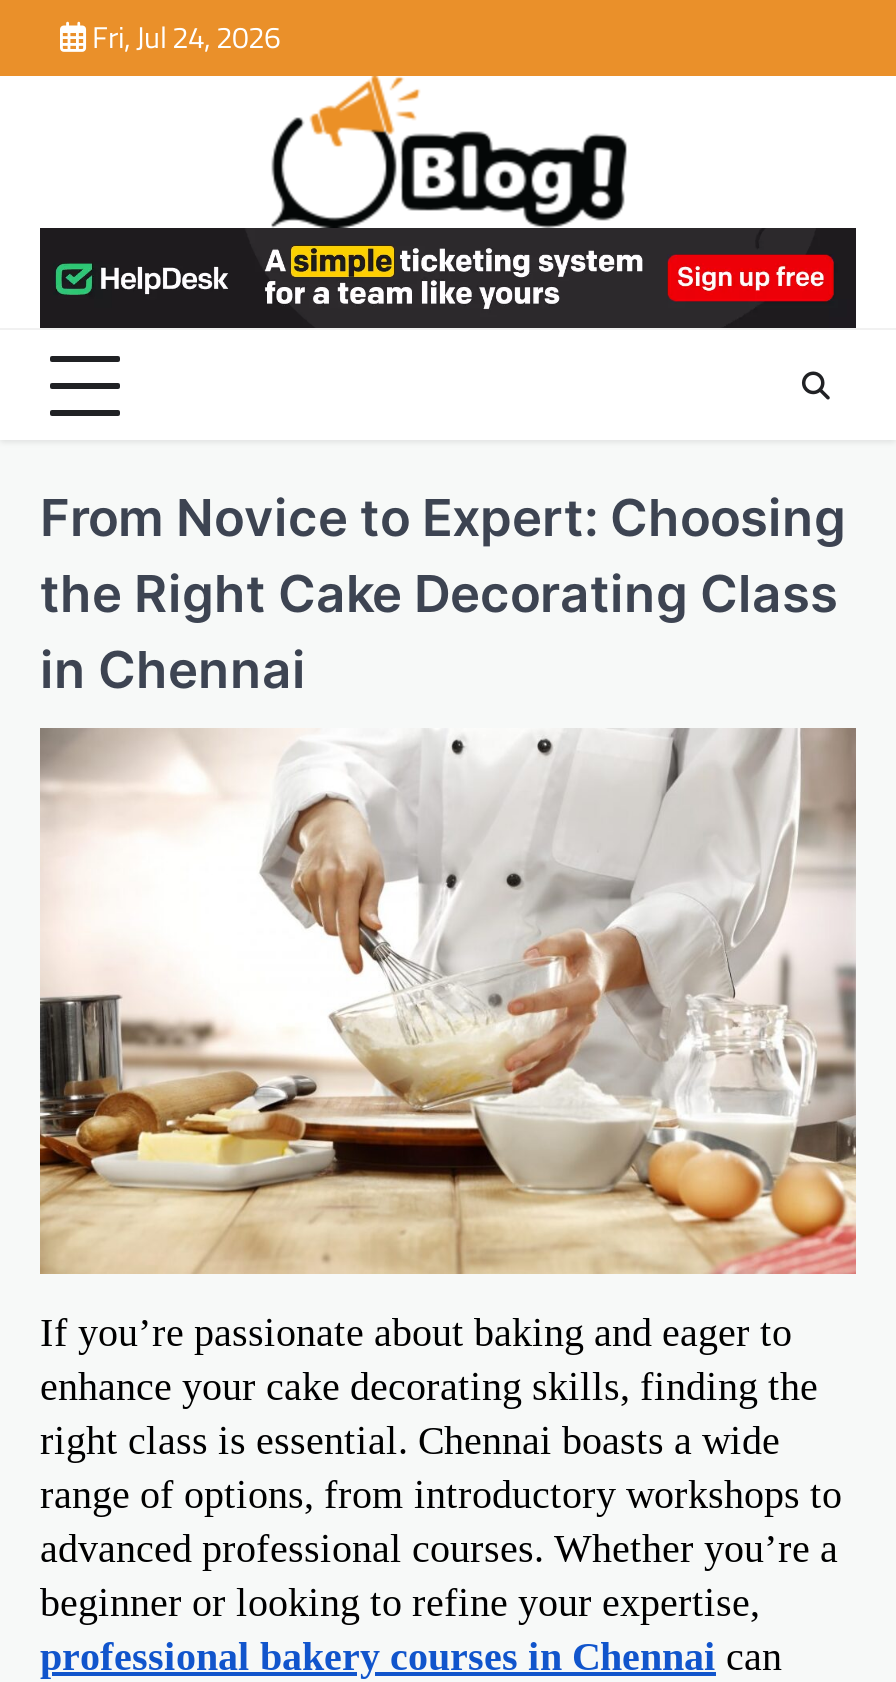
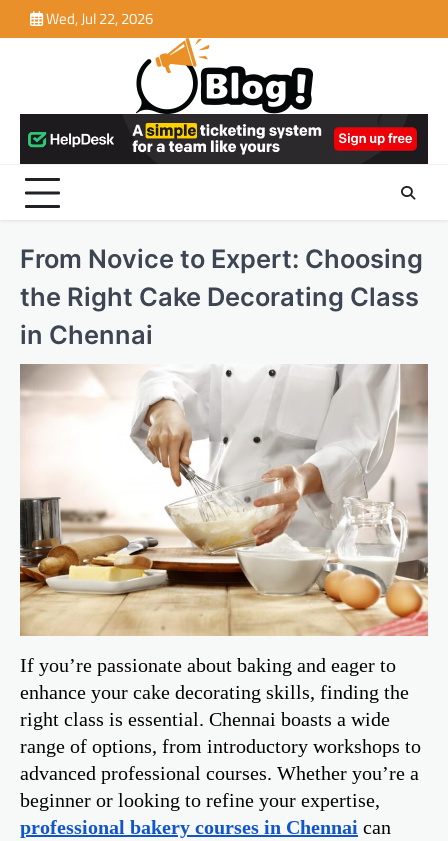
- Fri, Jul 24, 2026
+ Wed, Jul 22, 2026
